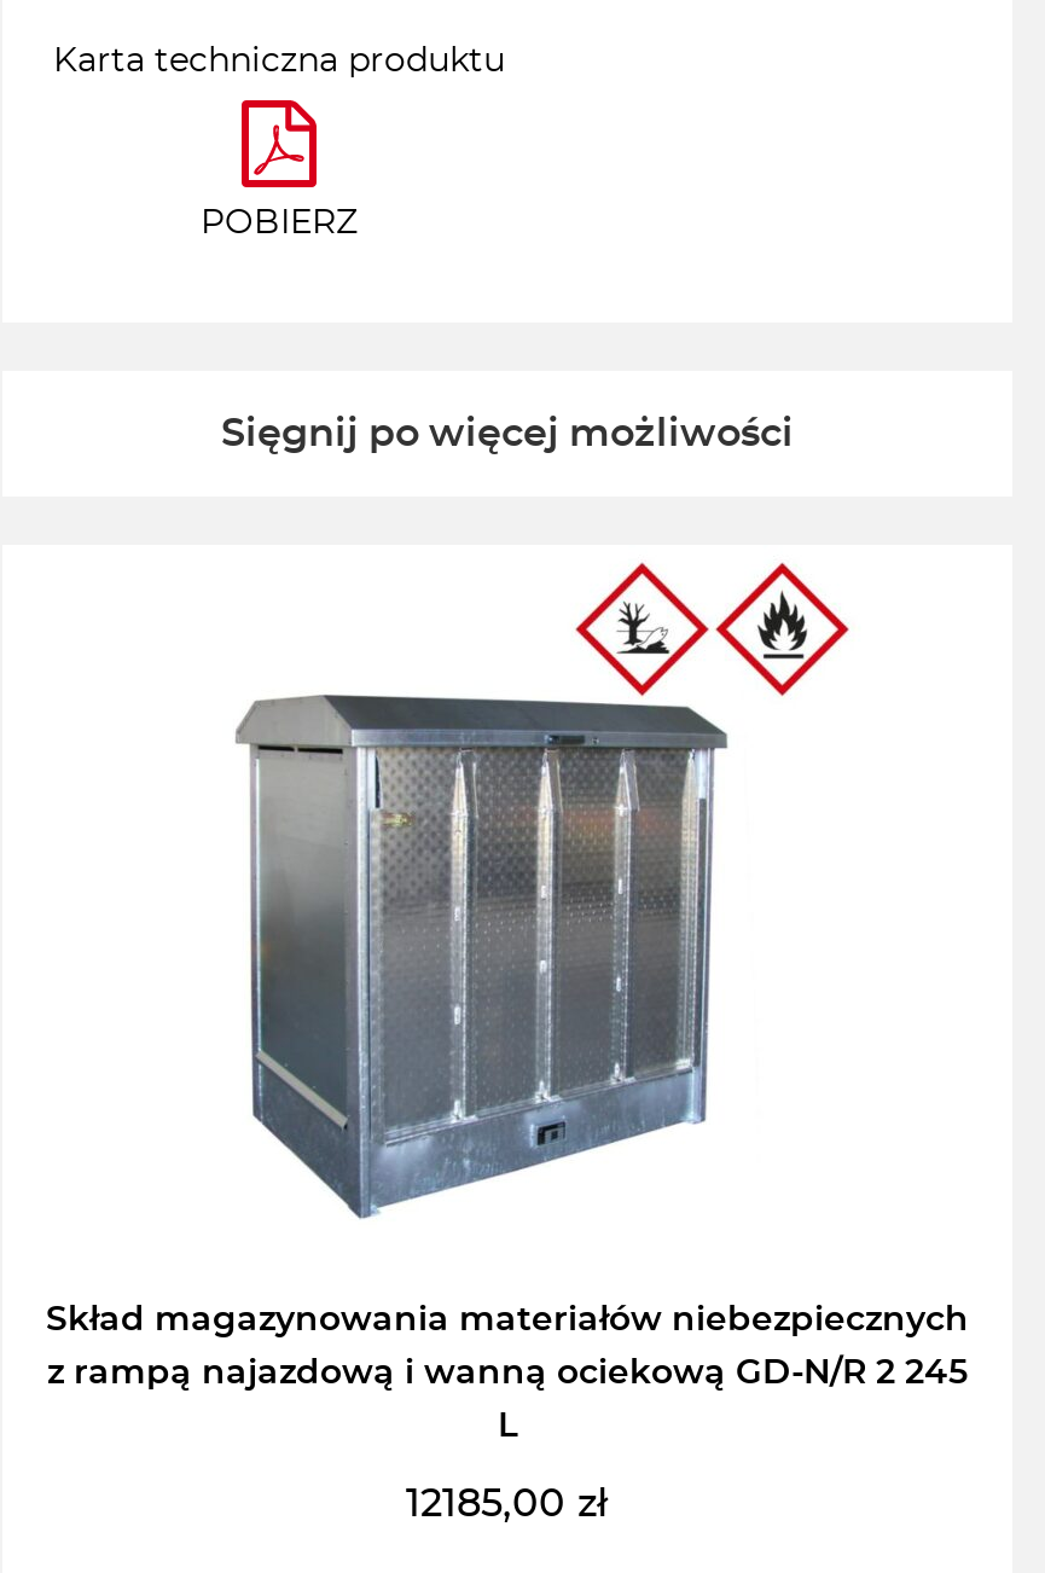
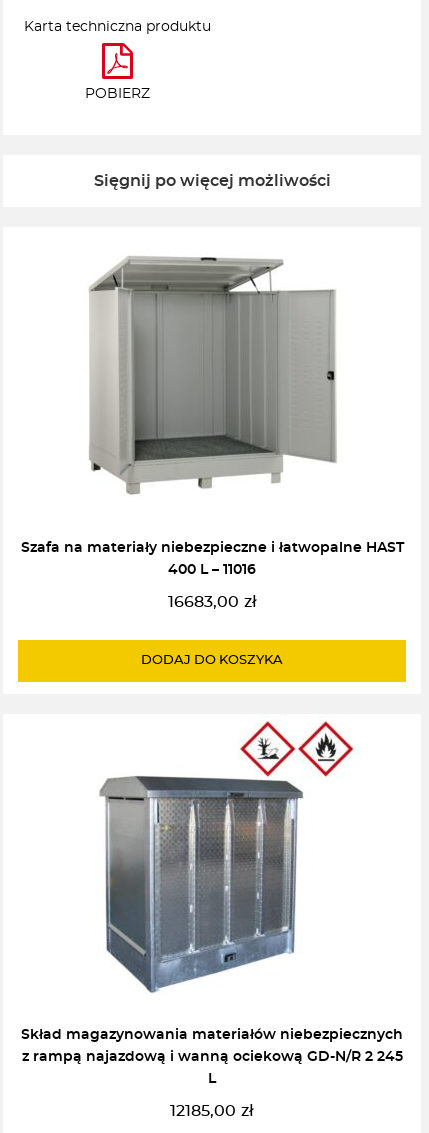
+ Szafa na materiały niebezpieczne i łatwopalne HAST
+ 400 L – 11016
+ 16683,00 zł

+ [image]

+ DODAJ DO KOSZYKA
